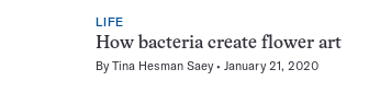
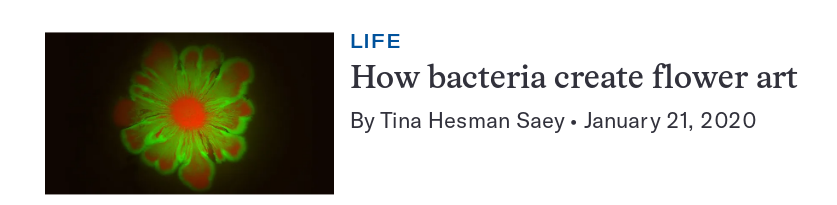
+ [image]
